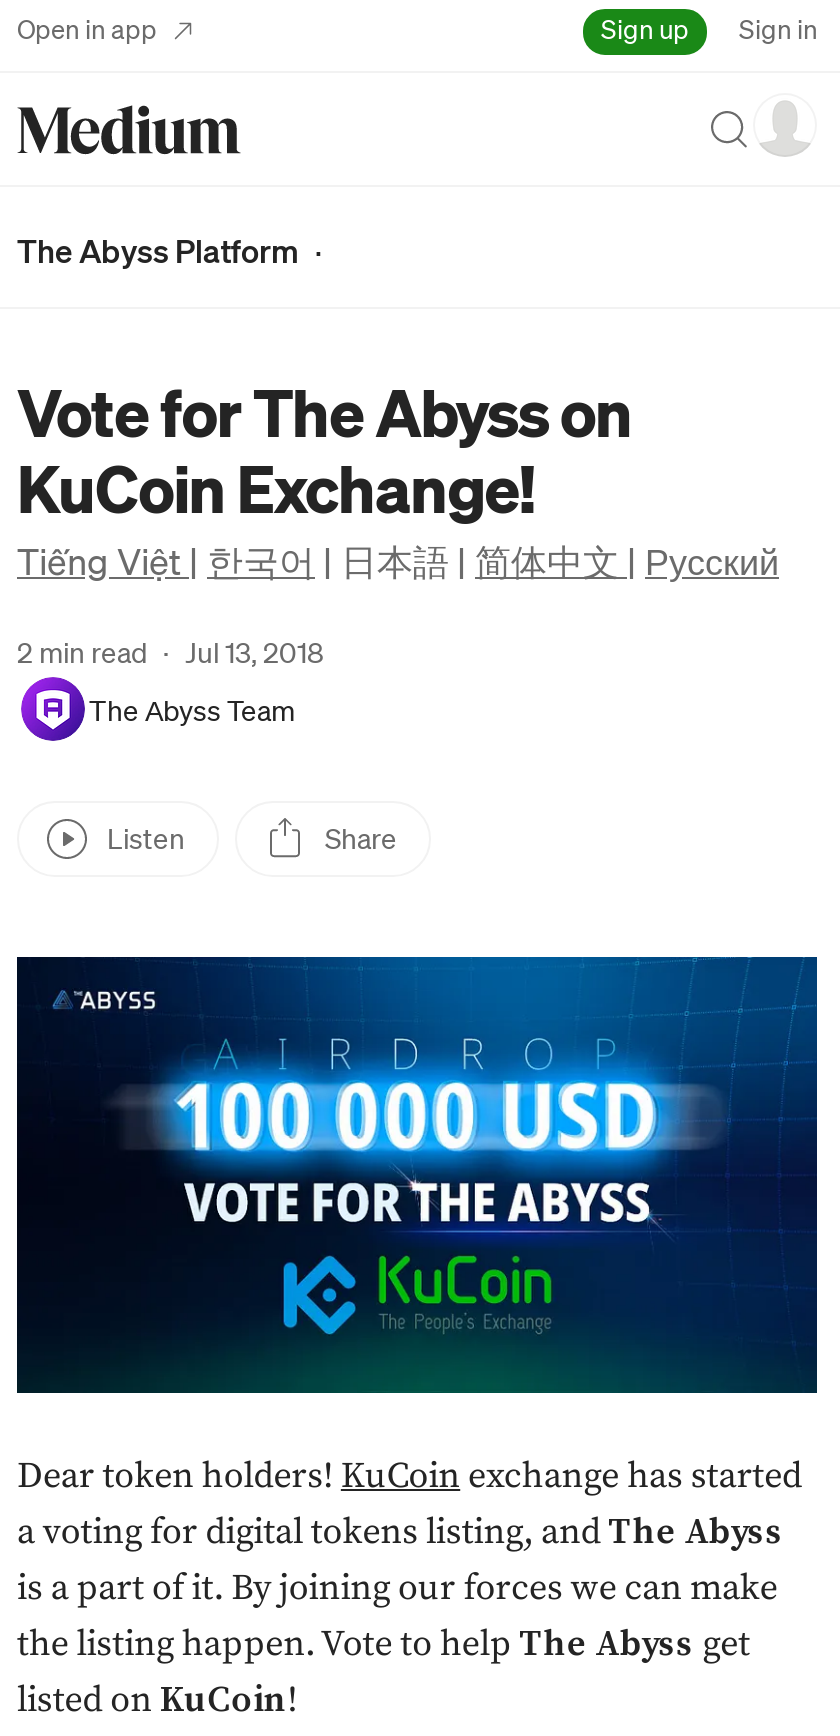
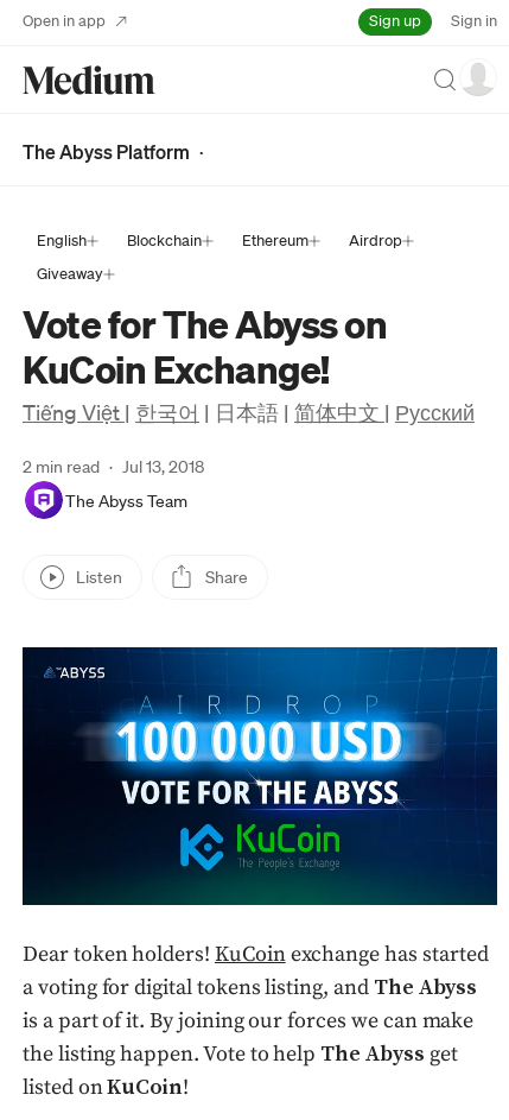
+ English
+ Blockchain
+ Ethereum
+ Airdrop
+ Giveaway
